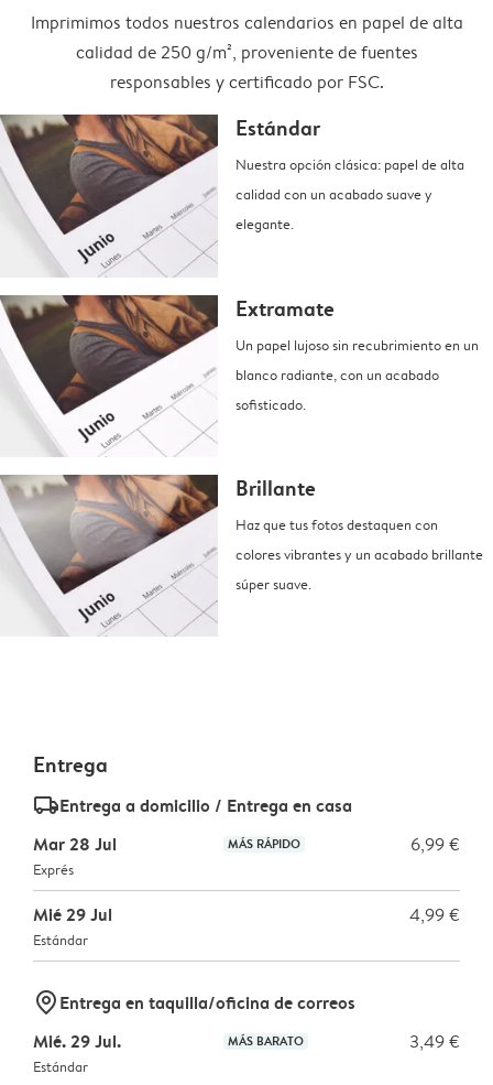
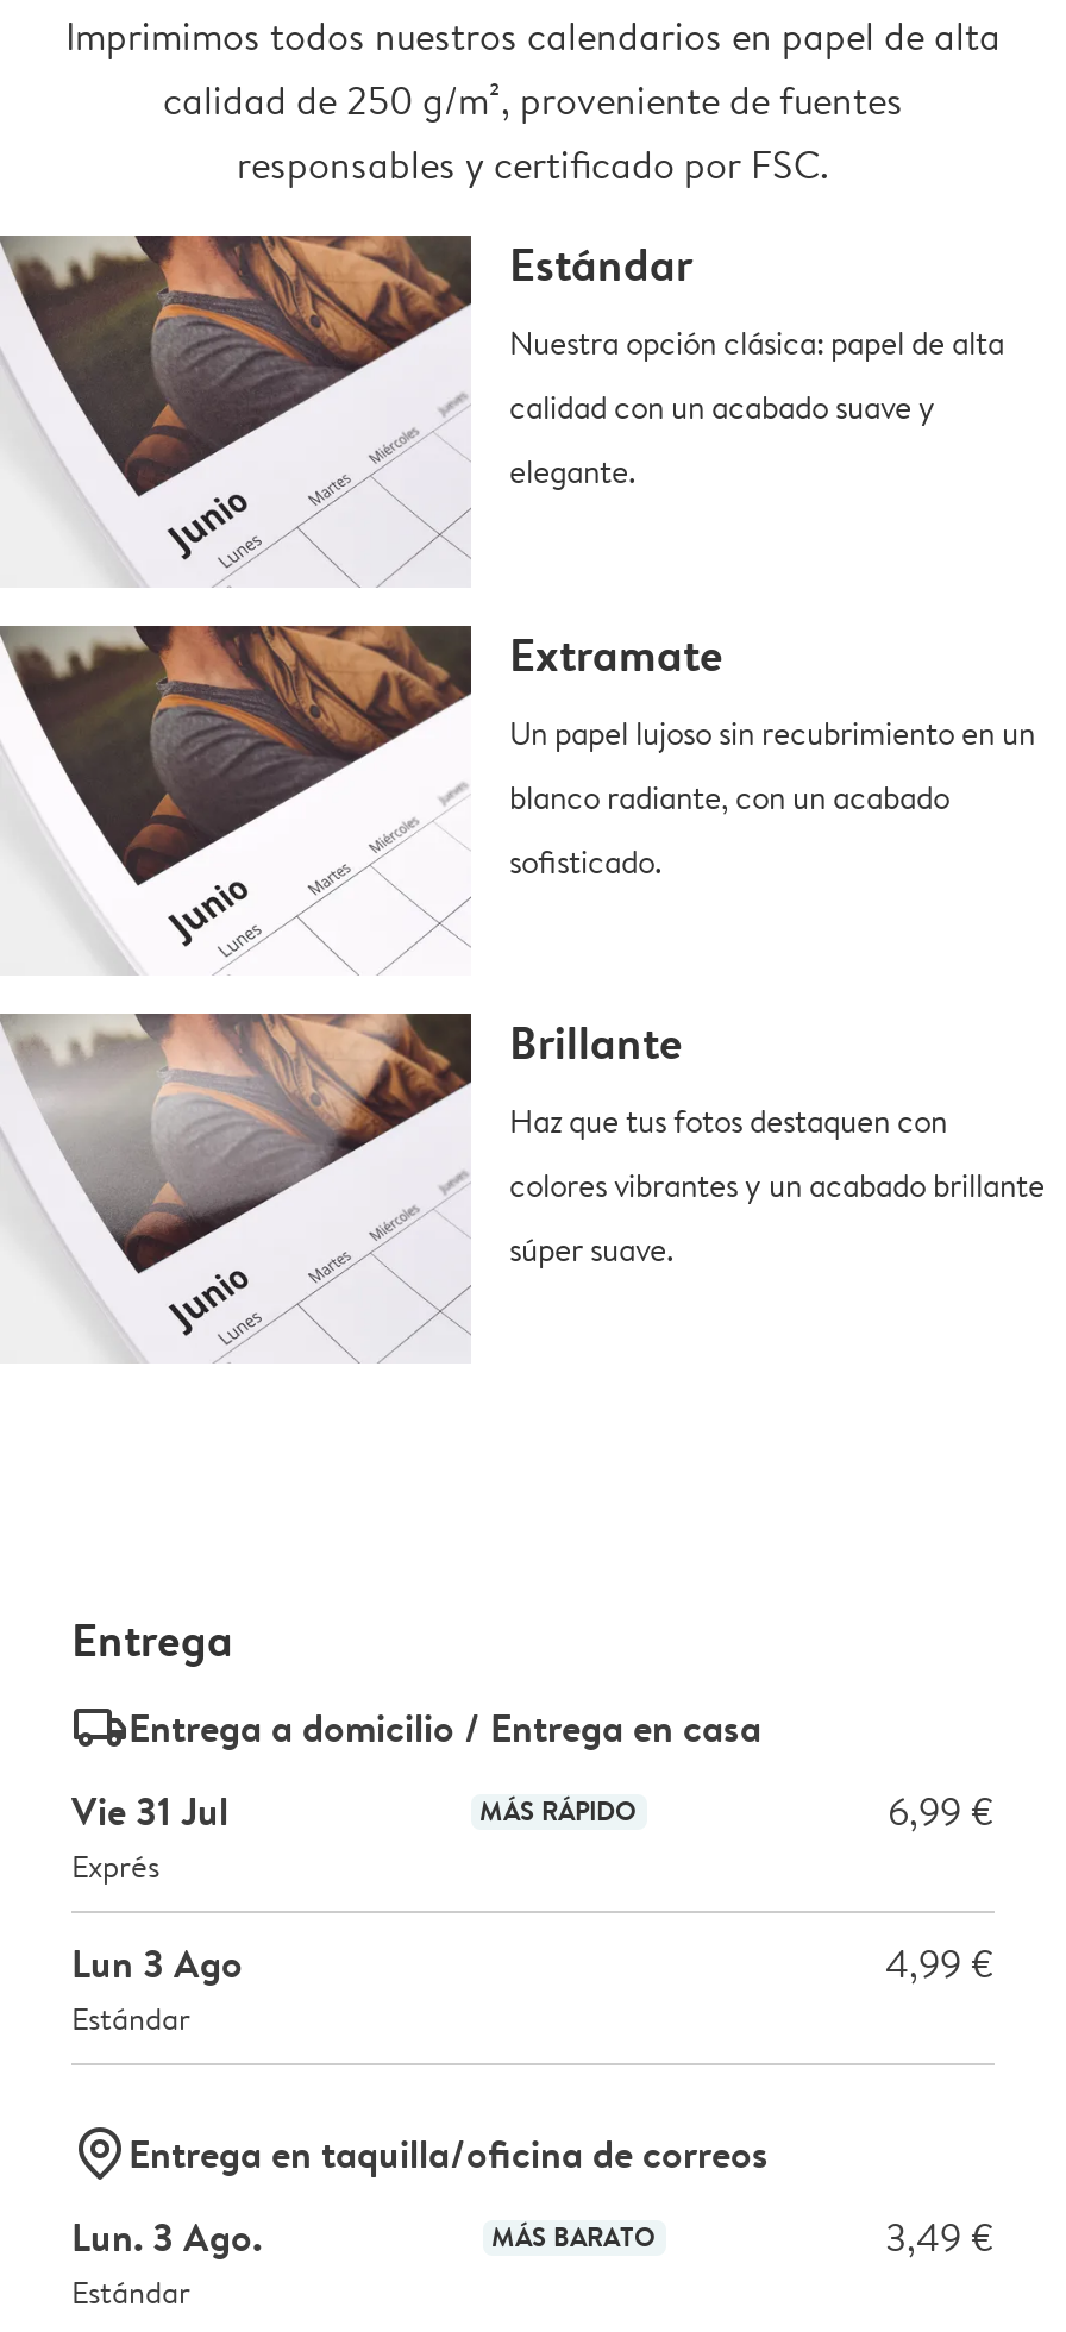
- Mar 28 Jul
+ Vie 31 Jul

- Mié 29 Jul
+ Lun 3 Ago

- Mié. 29 Jul.
+ Lun. 3 Ago.
